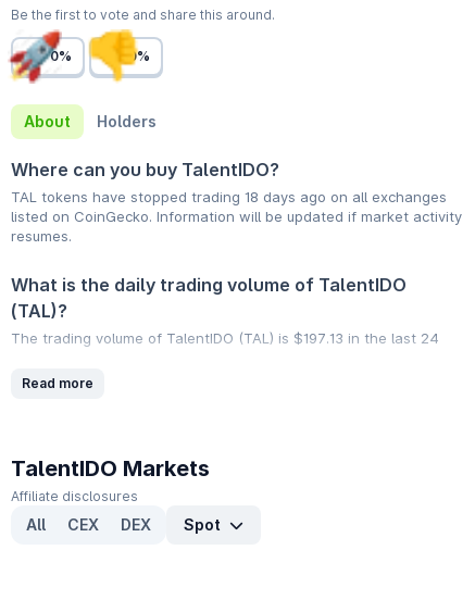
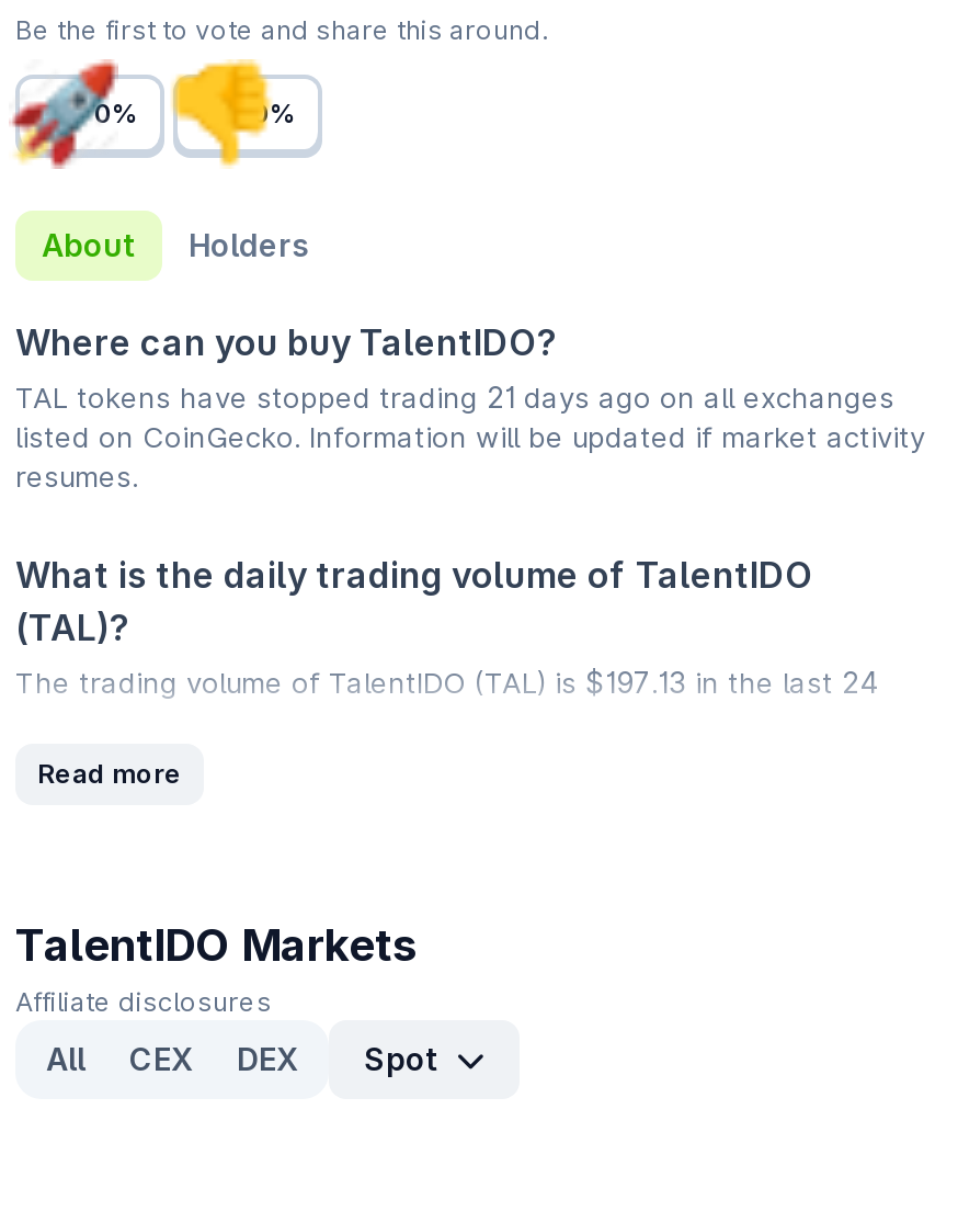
- TAL tokens have stopped trading 18 days ago on all exchanges
+ TAL tokens have stopped trading 21 days ago on all exchanges
